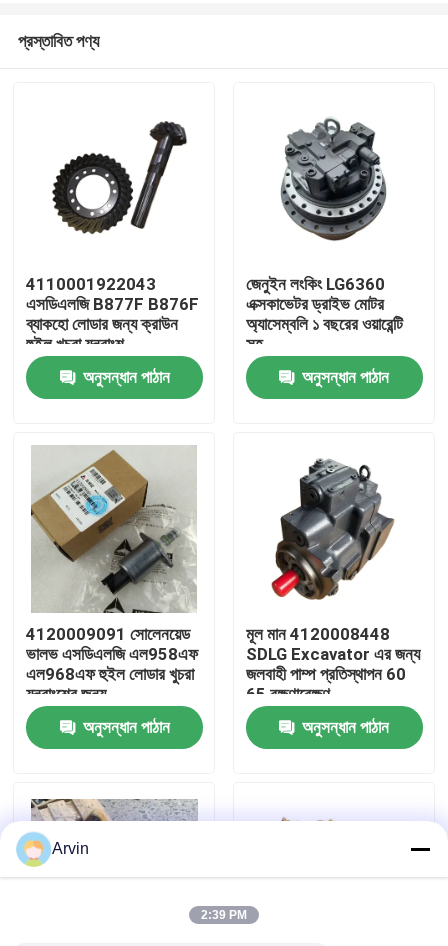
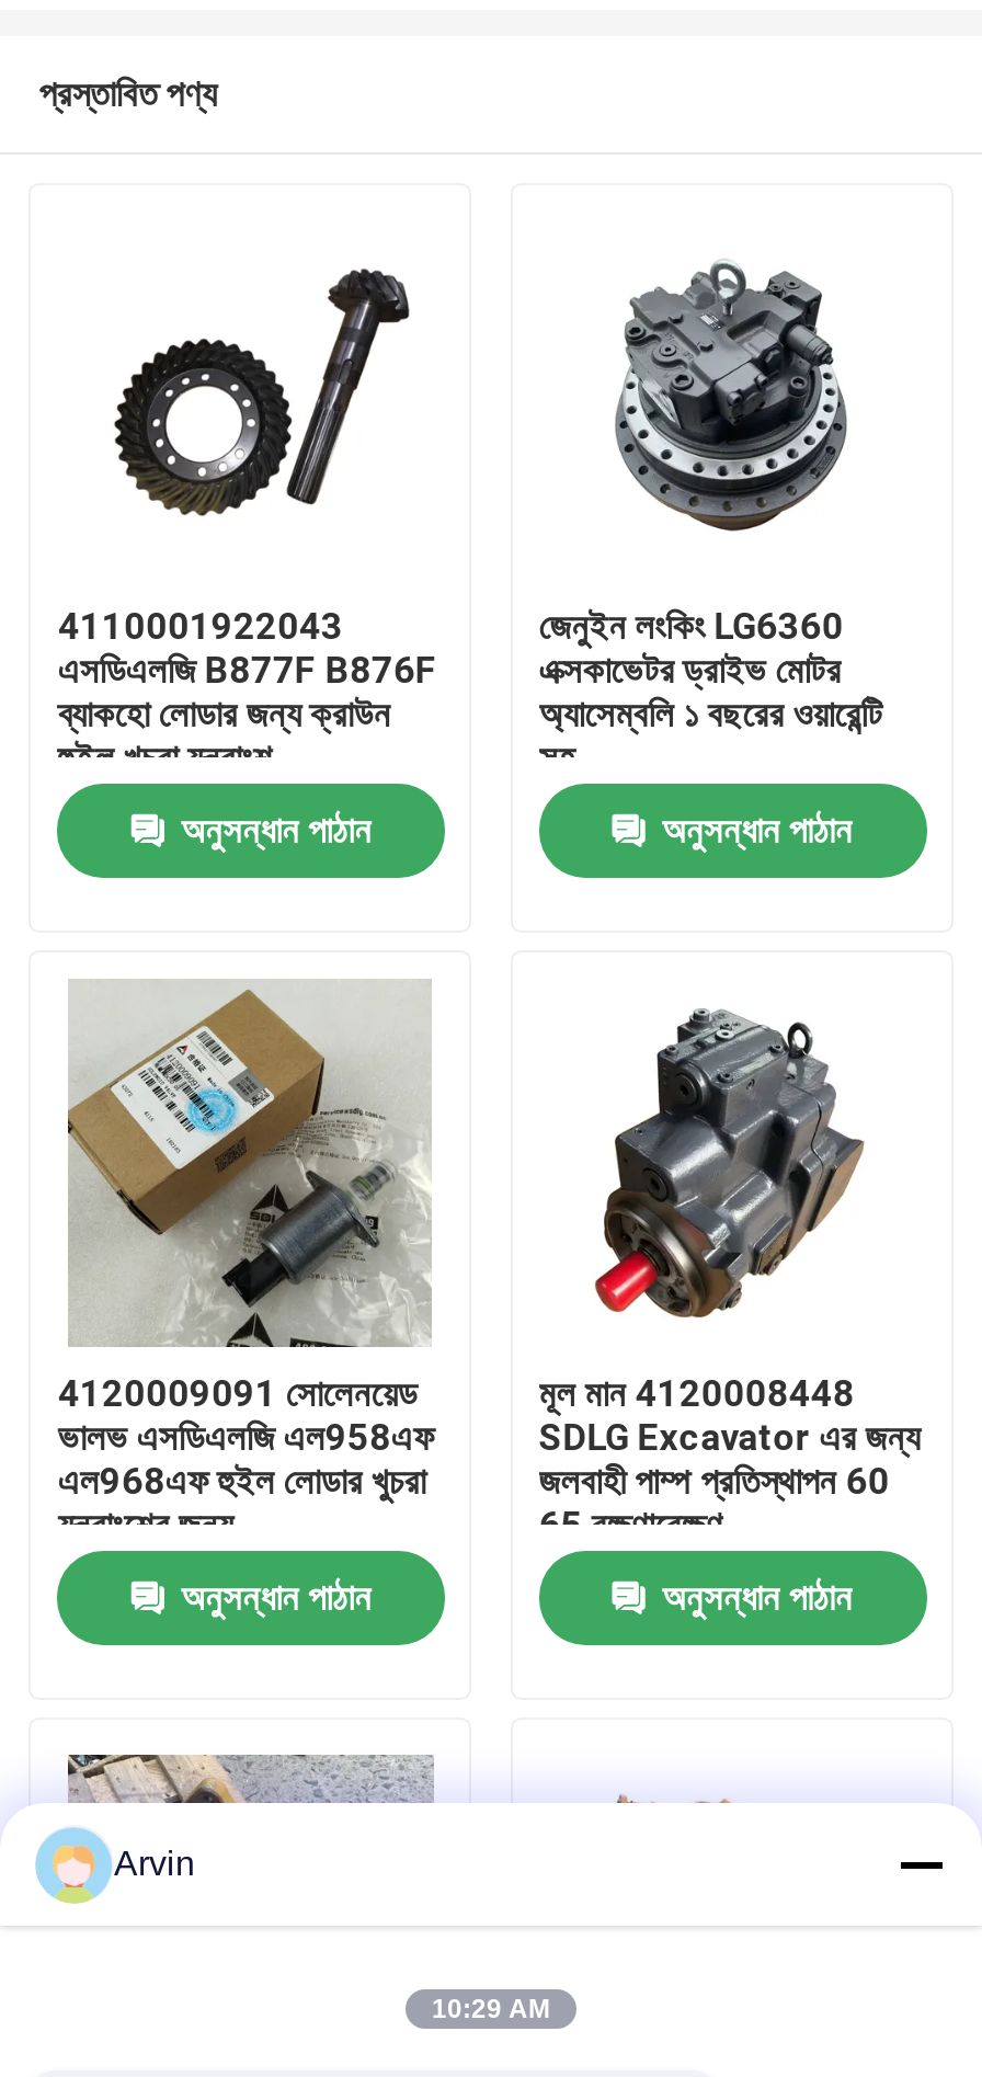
- 2:39 PM
+ 10:29 AM
